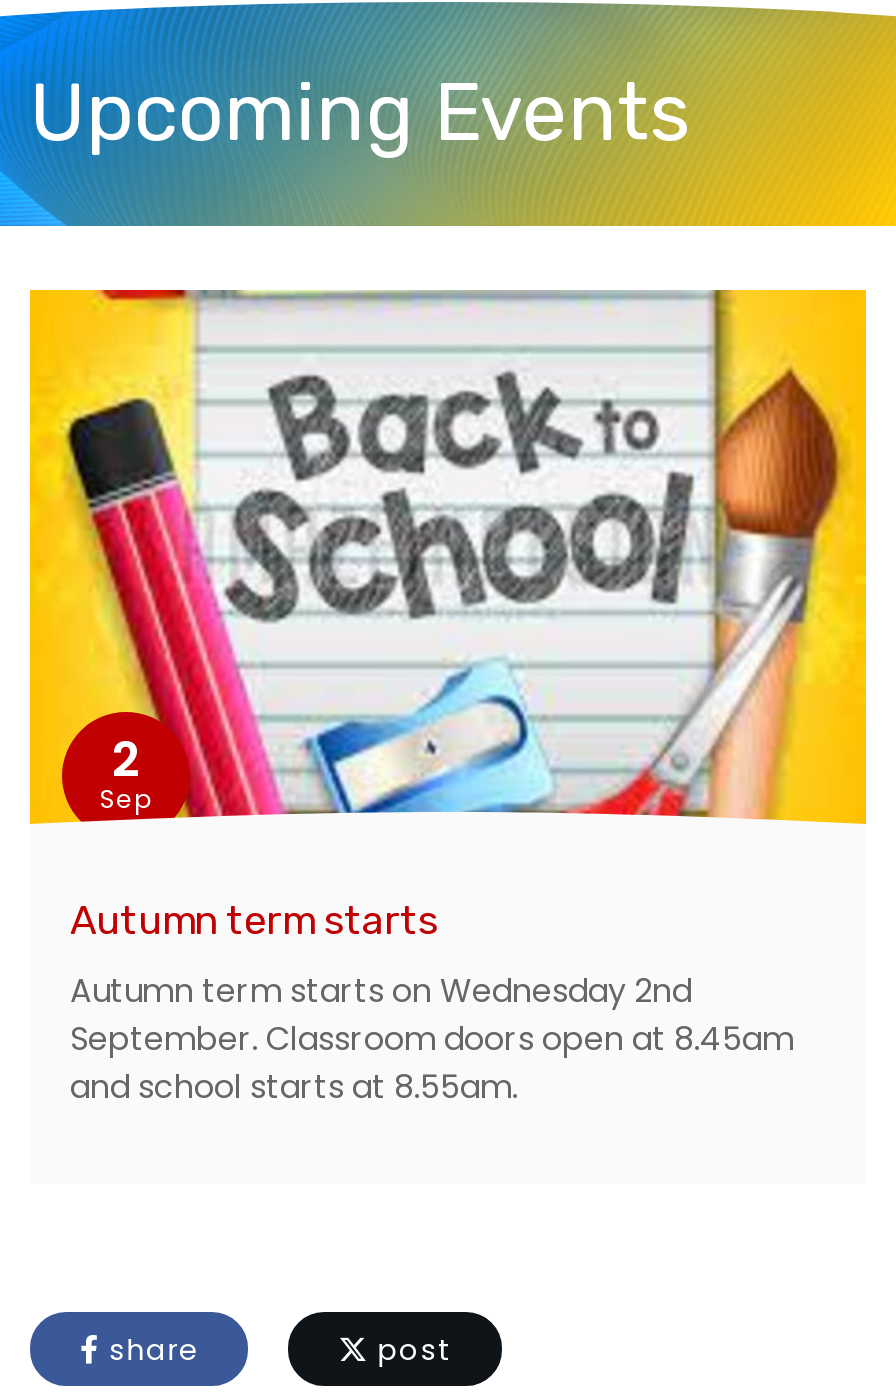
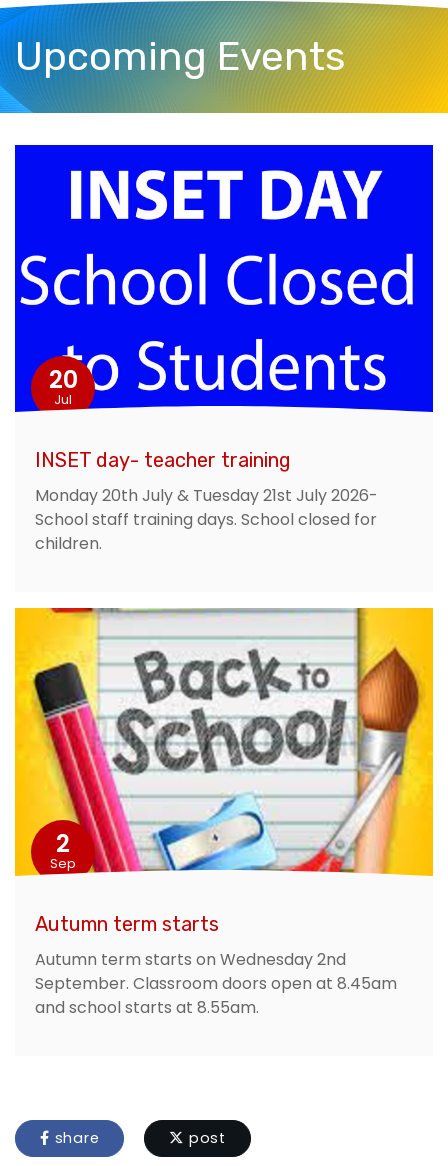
+ [image]
+ 20
+ Jul
+ INSET day- teacher training
+ Monday 20th July & Tuesday 21st July 2026-
+ School staff training days. School closed for
+ children.
